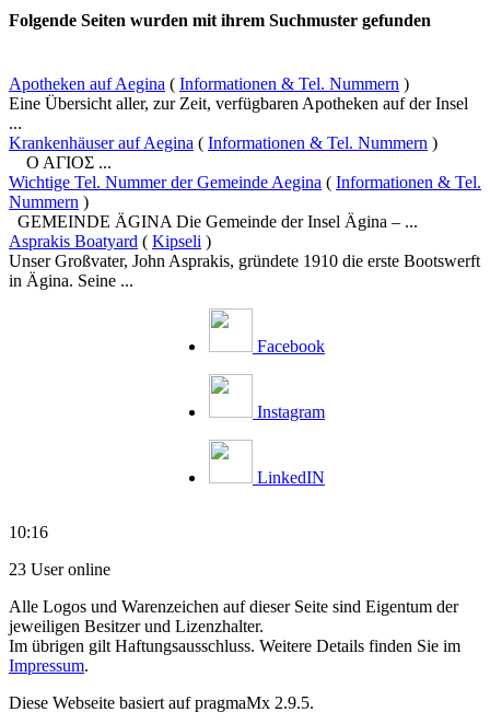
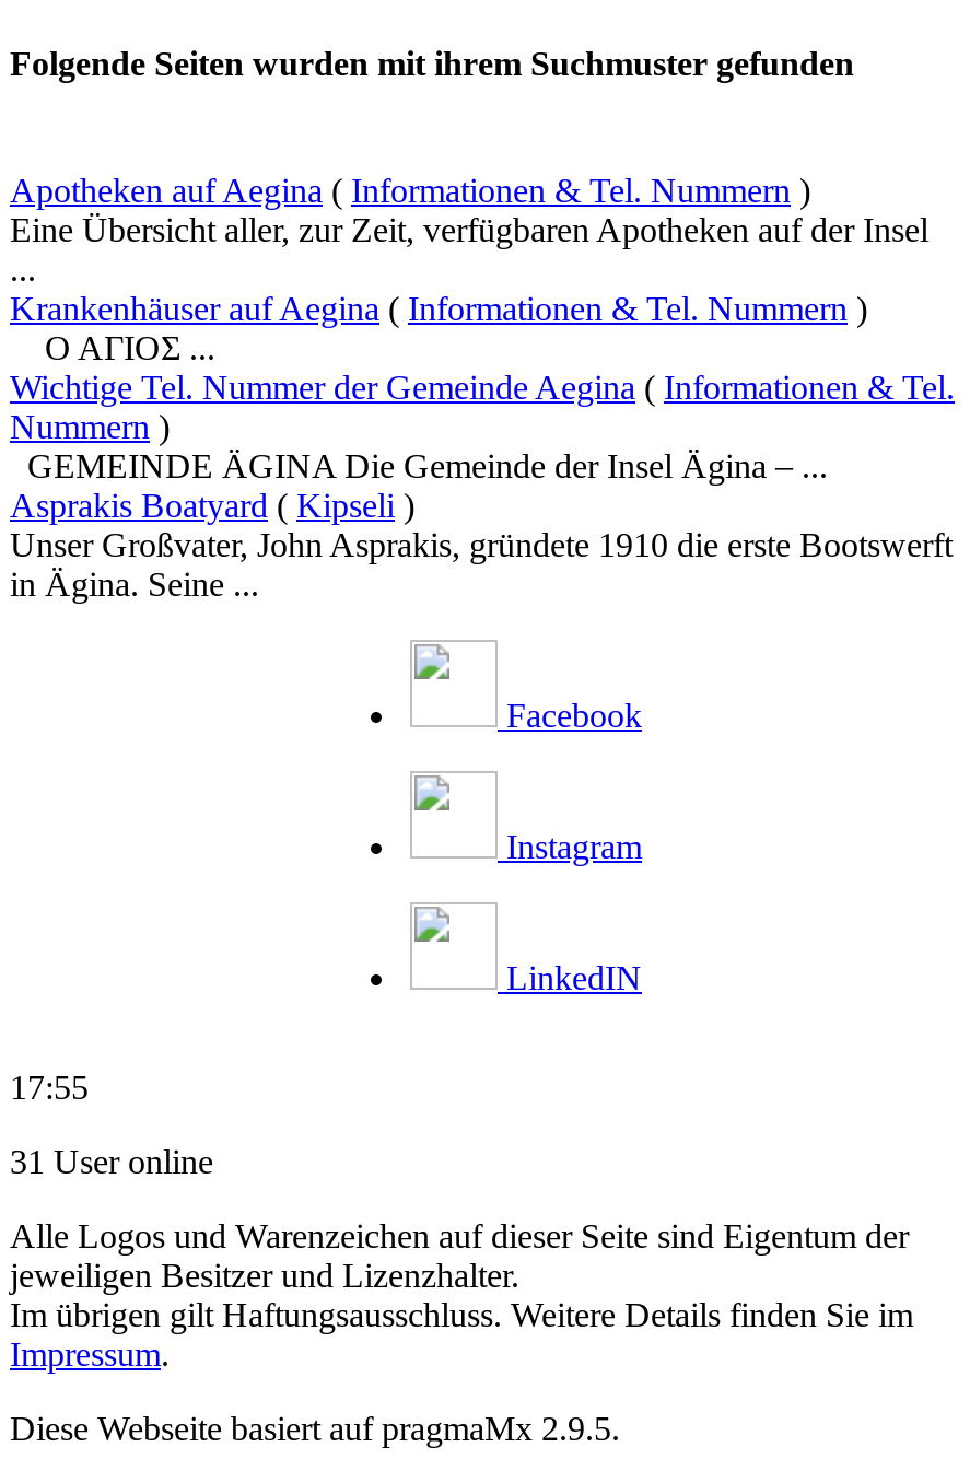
- 10:16
+ 17:55

- 23 User online
+ 31 User online
